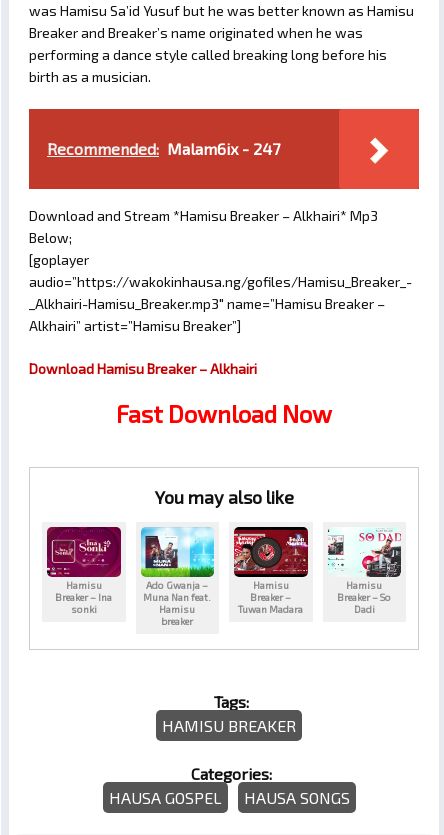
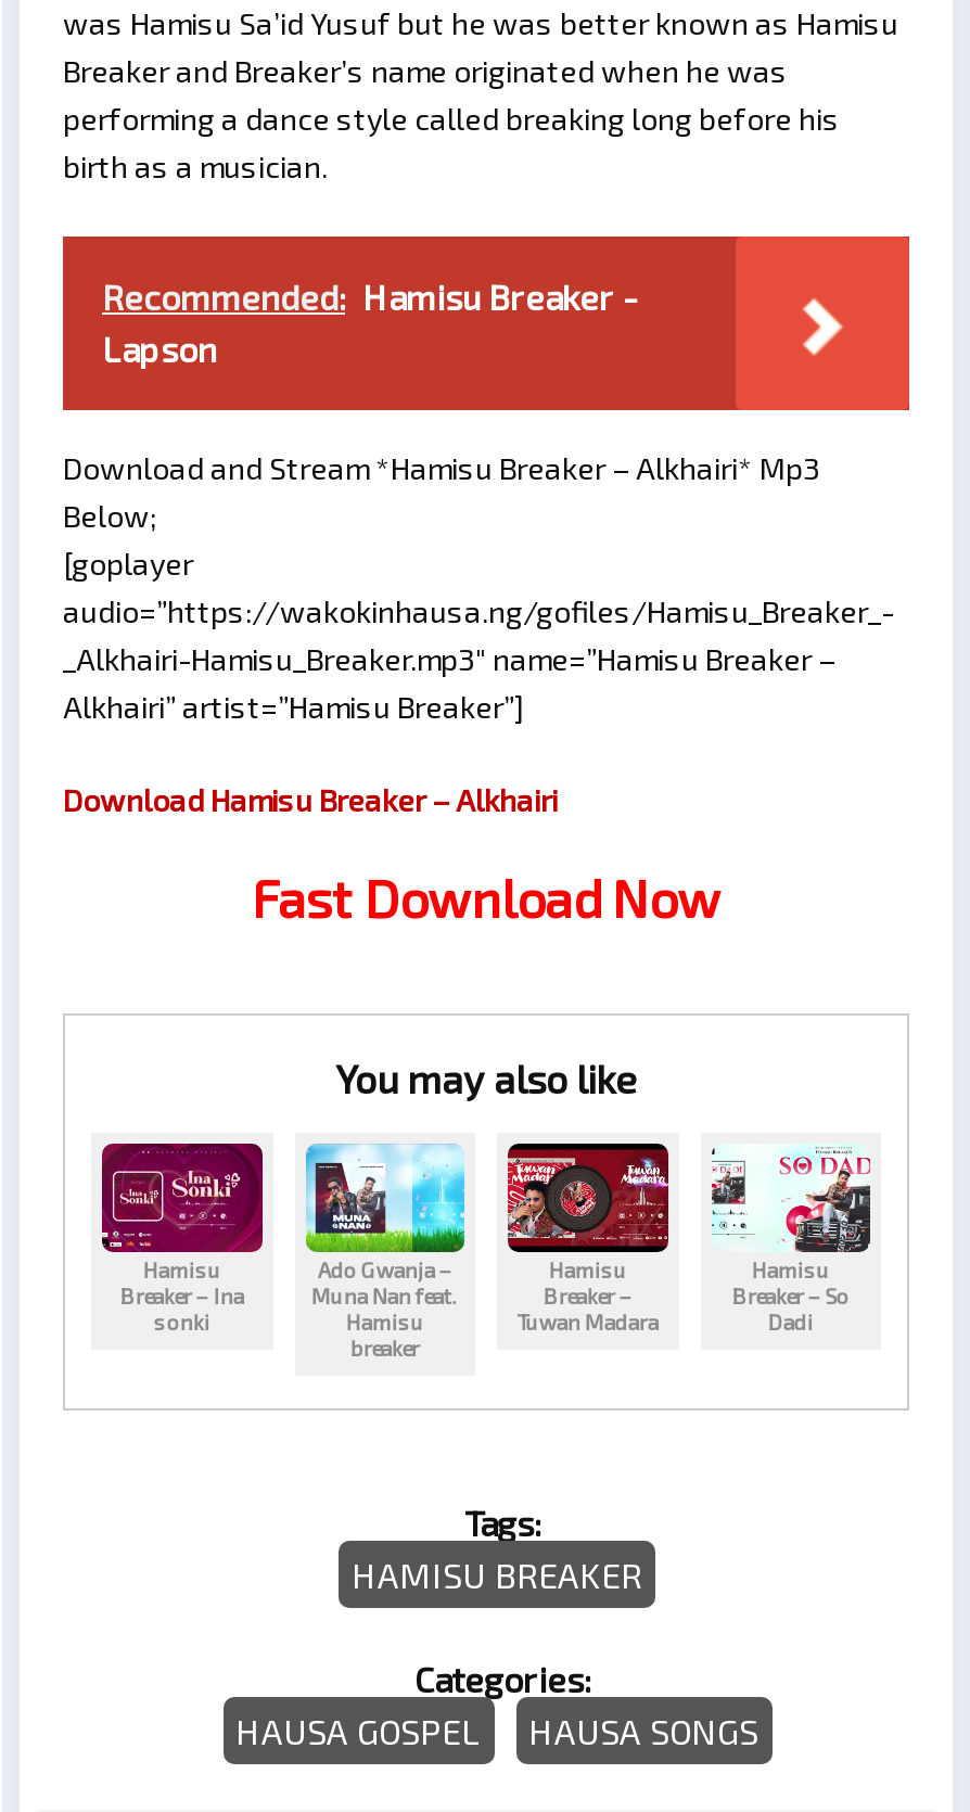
- Recommended: Malam6ix - 247
+ Recommended: Hamisu Breaker -
+ Lapson
